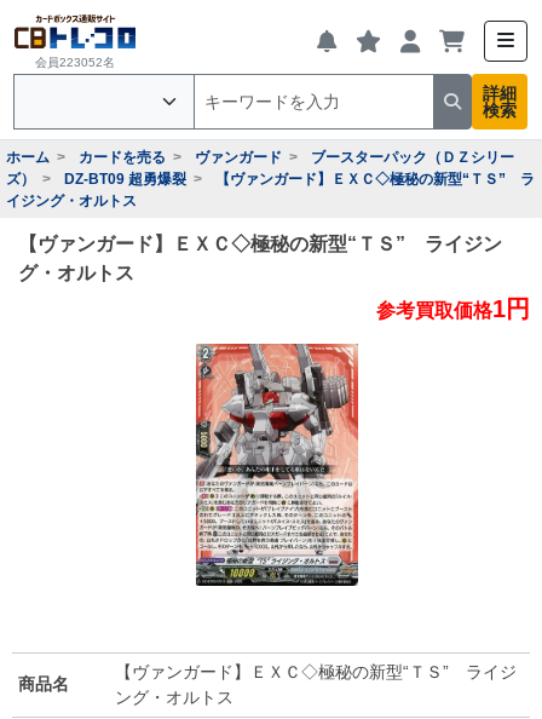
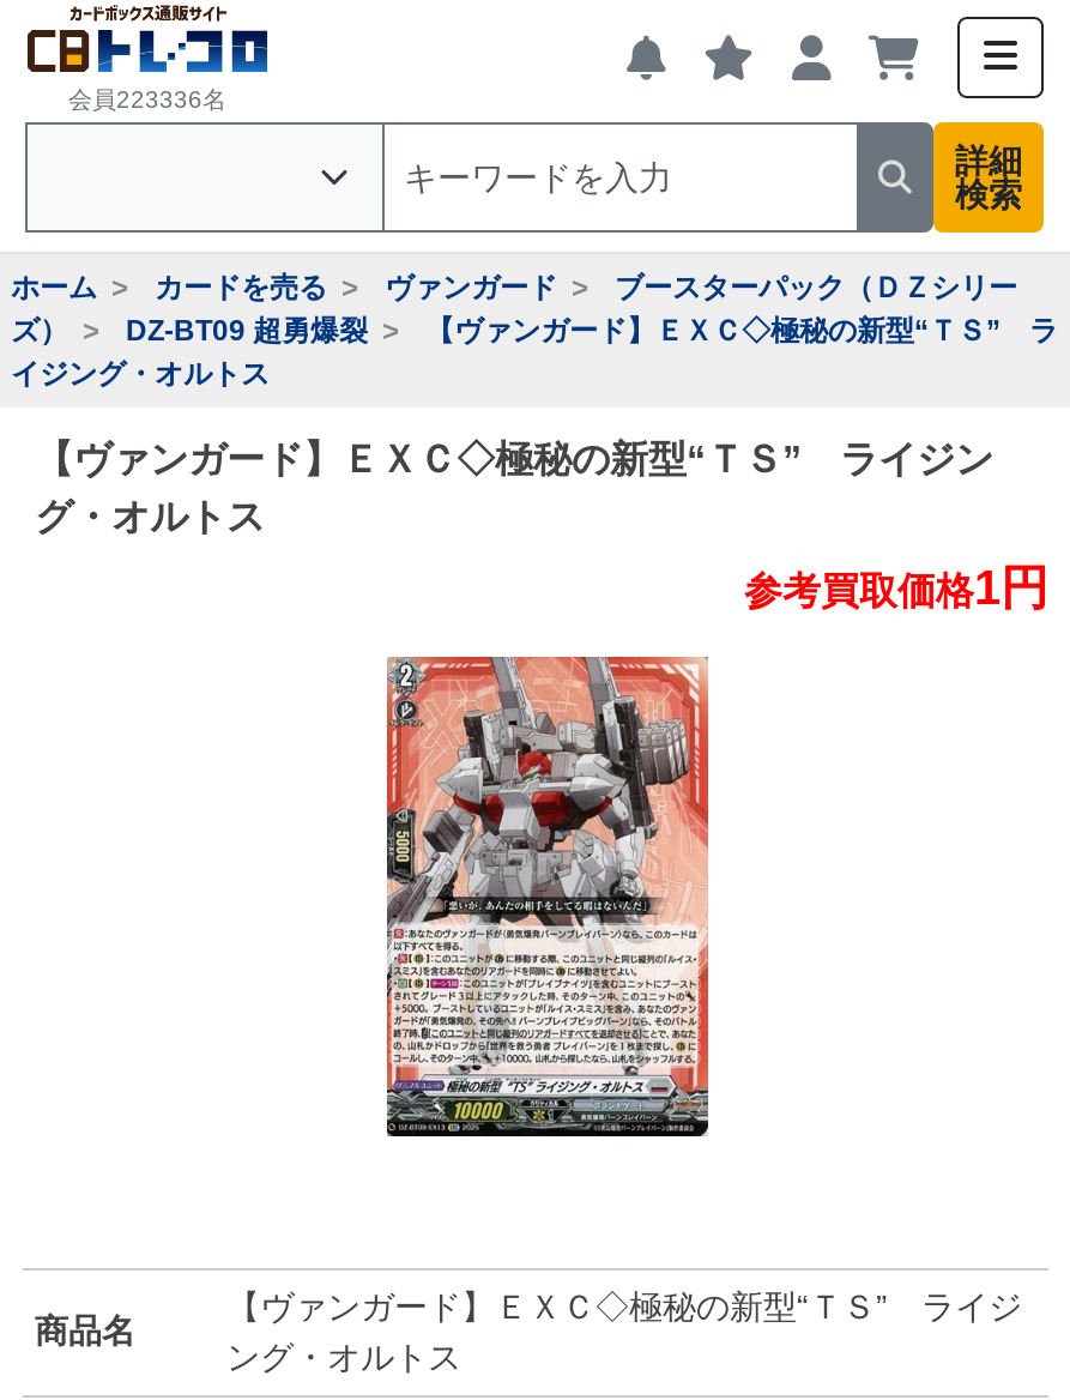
- 会員223052名
+ 会員223336名
